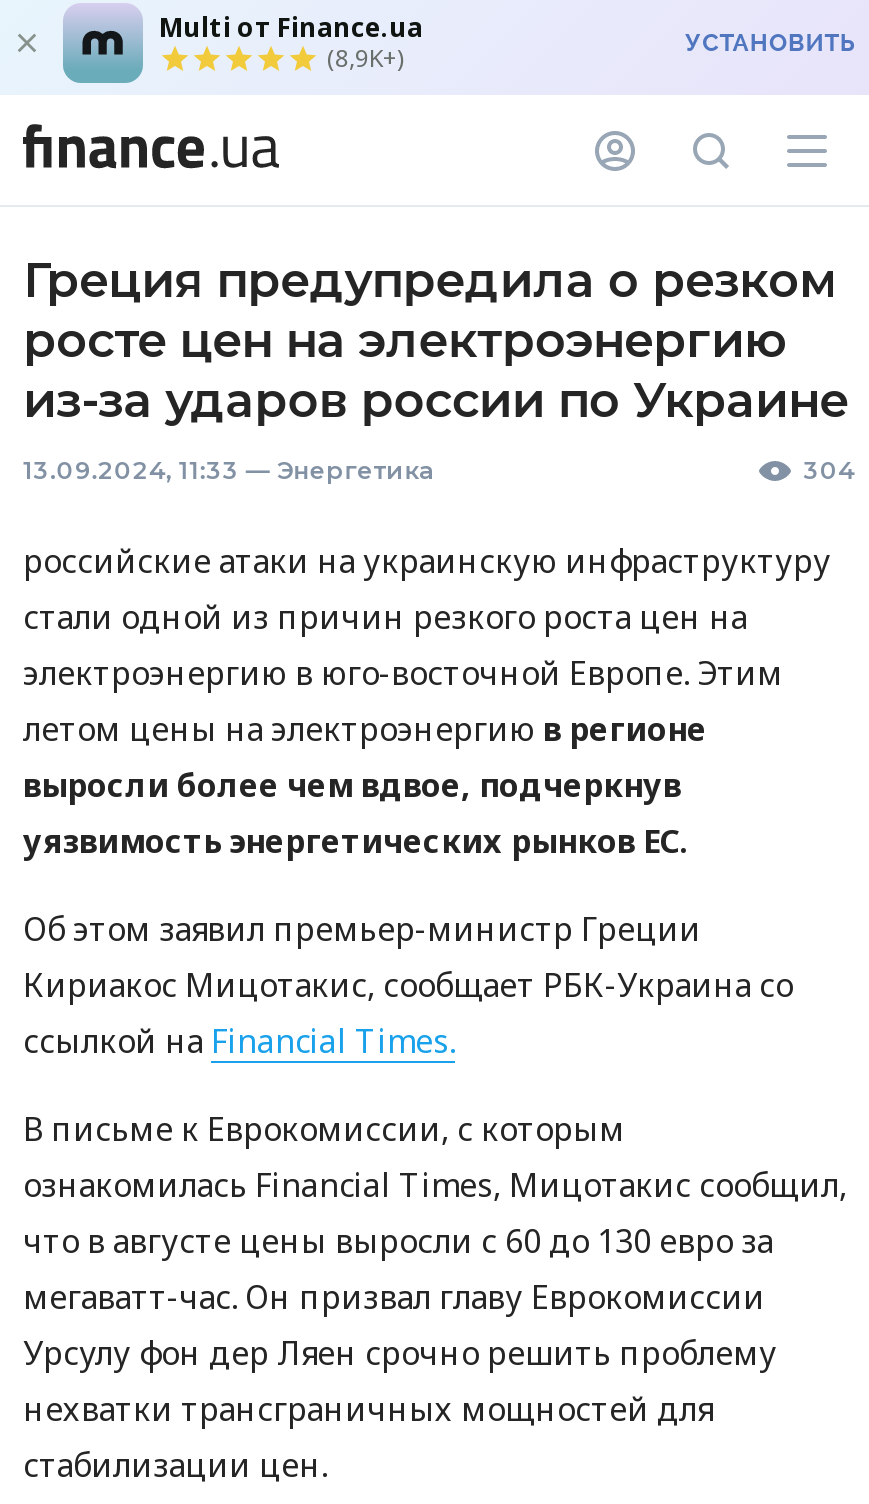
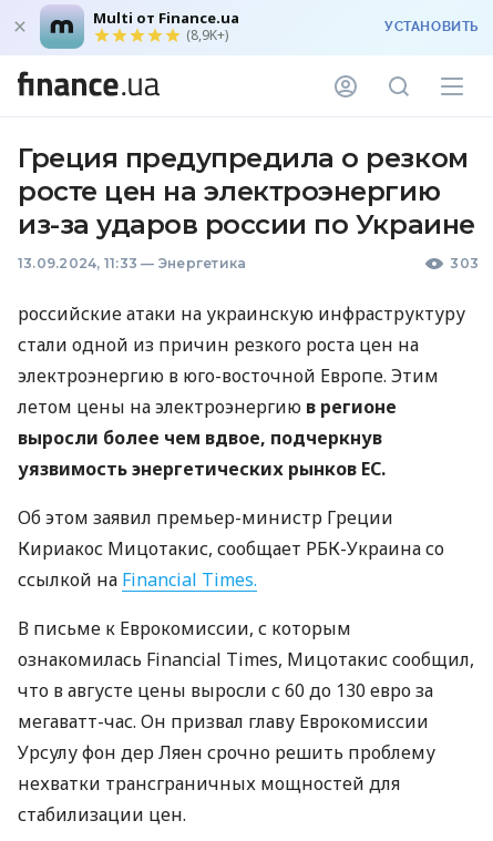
- 304
+ 303
